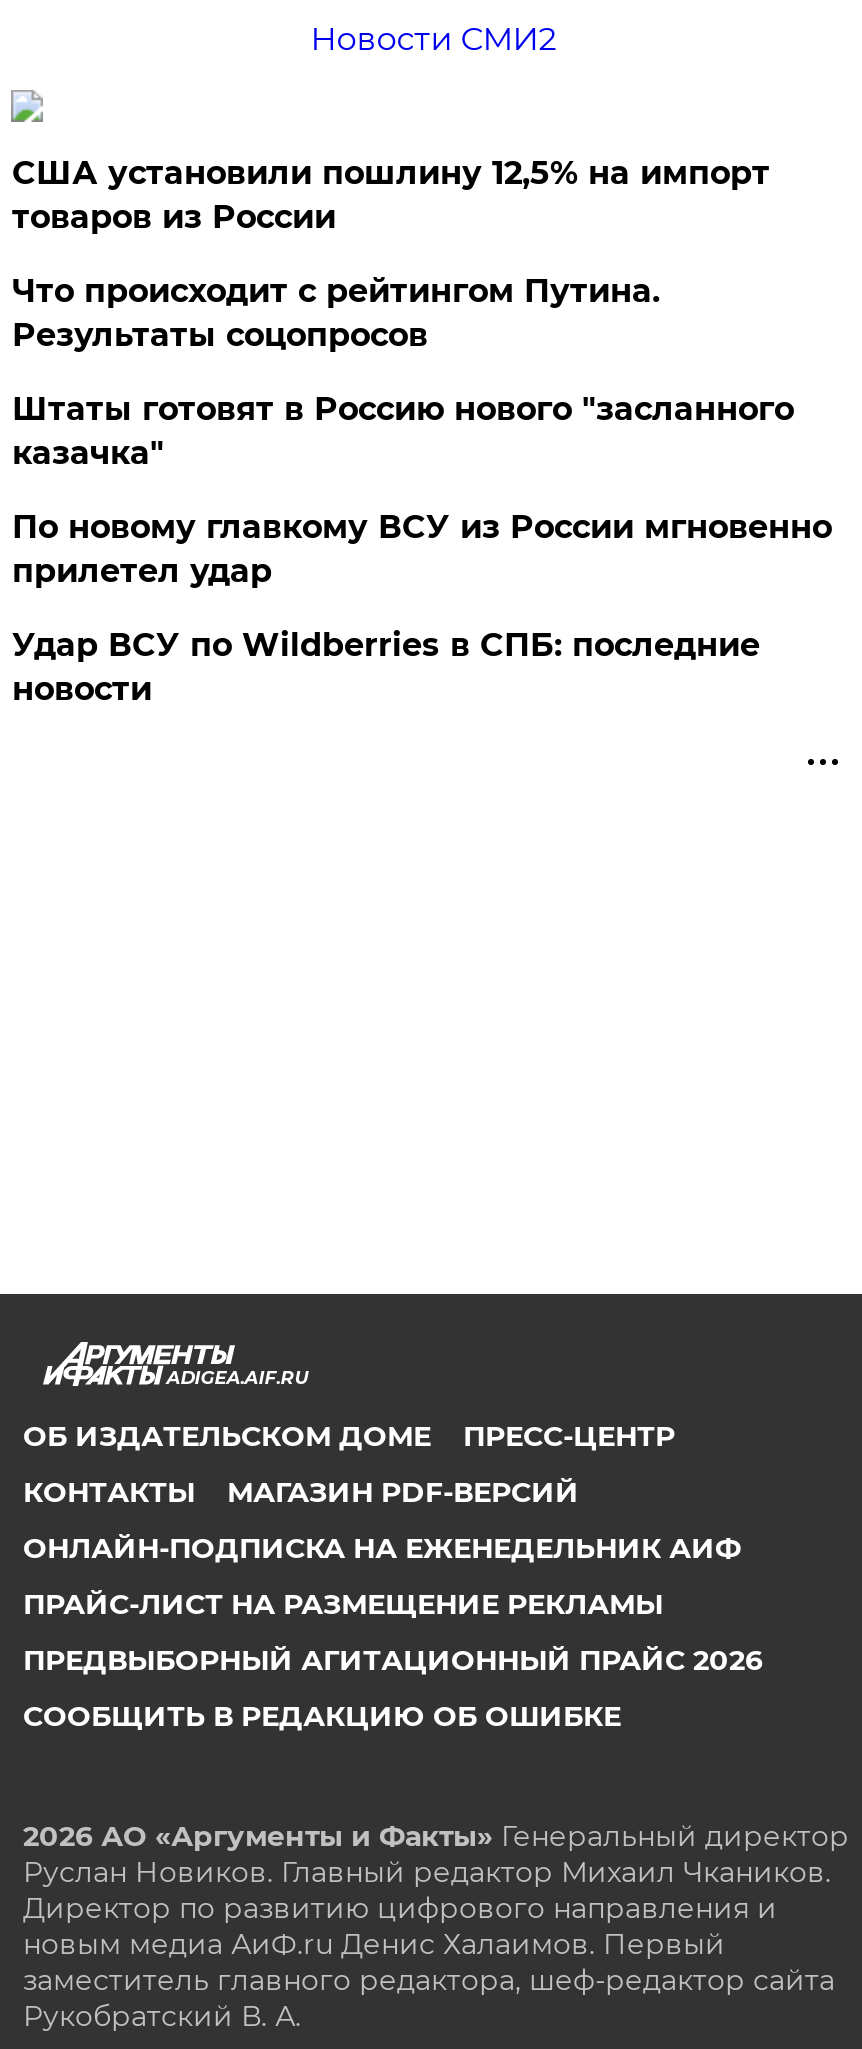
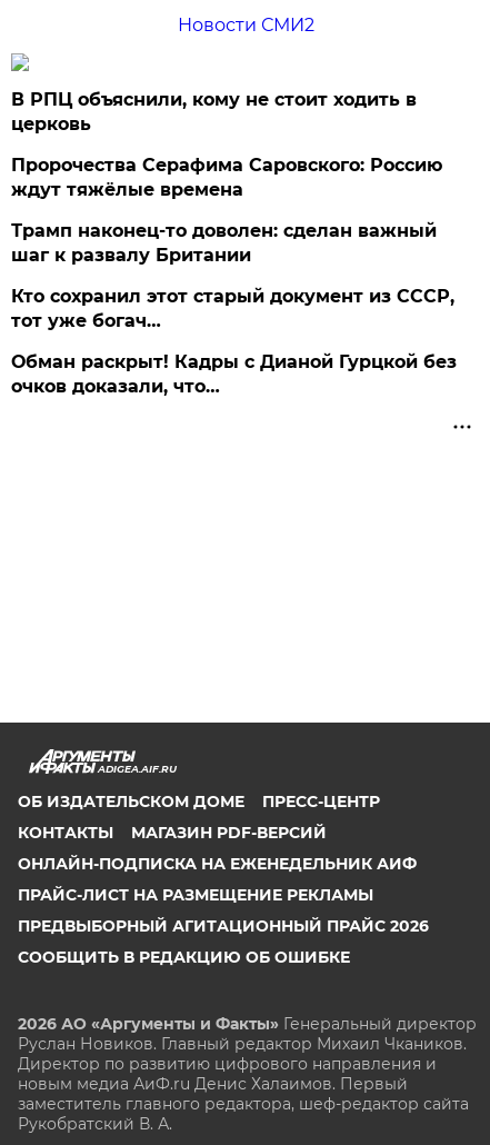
- США установили пошлину 12,5% на импорт
- товаров из России
+ В РПЦ объяснили, кому не стоит ходить в
+ церковь

- Что происходит с рейтингом Путина.
- Результаты соцопросов
+ Пророчества Серафима Саровского: Россию
+ ждут тяжёлые времена

- Штаты готовят в Россию нового "засланного
- казачка"
+ Трамп наконец-то доволен: сделан важный
+ шаг к развалу Британии

- По новому главкому ВСУ из России мгновенно
- прилетел удар
+ Кто сохранил этот старый документ из СССР,
+ тот уже богач…

- Удар ВСУ по Wildberries в СПБ: последние
- новости
+ Обман раскрыт! Кадры с Дианой Гурцкой без
+ очков доказали, что…
